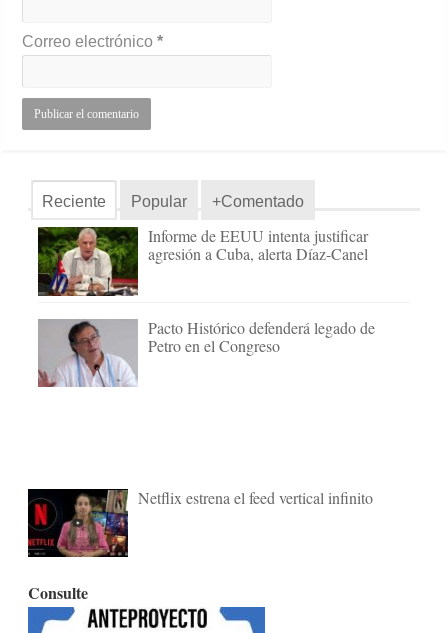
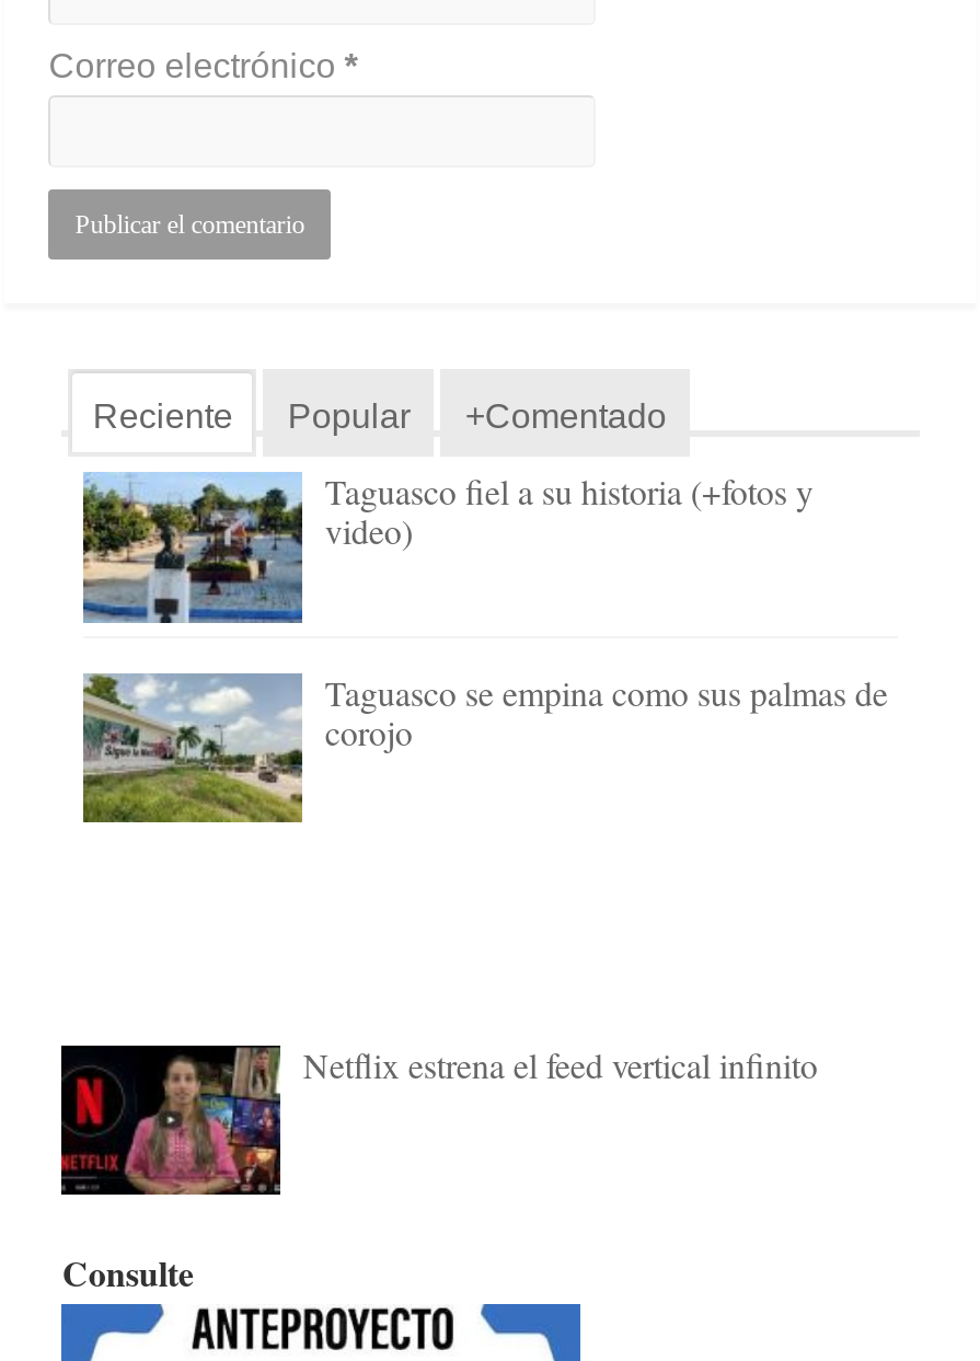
- [image]
- Informe de EEUU intenta justificar
- agresión a Cuba, alerta Díaz-Canel
+ [image]
+ Taguasco fiel a su historia (+fotos y
+ video)

- [image]
- Pacto Histórico defenderá legado de
- Petro en el Congreso
+ [image]
+ Taguasco se empina como sus palmas de
+ corojo
